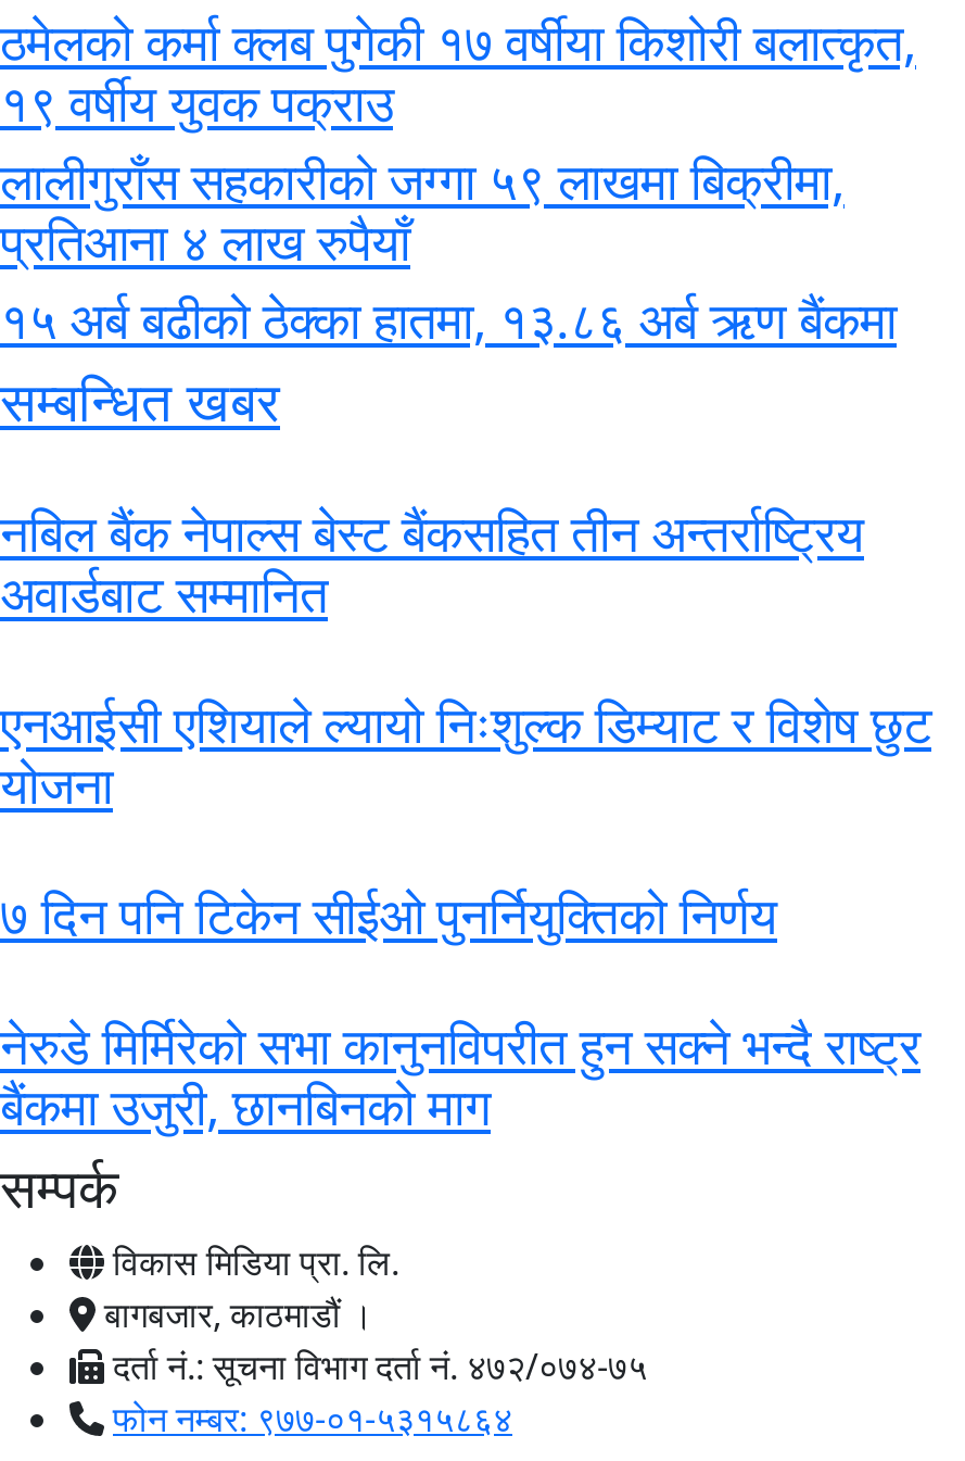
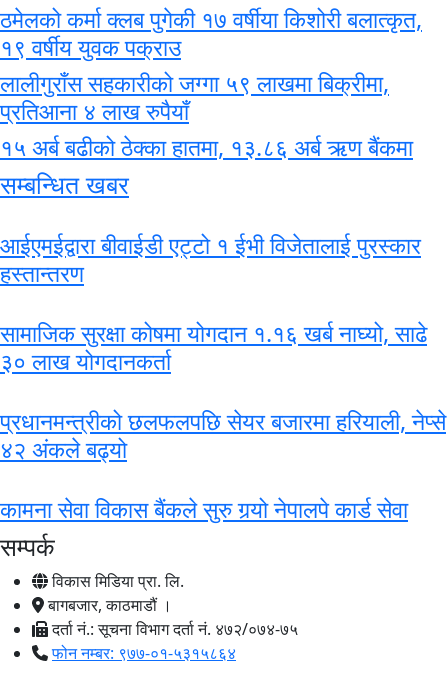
- नबिल बैंक नेपाल्स बेस्ट बैंकसहित तीन अन्तर्राष्ट्रिय
- अवार्डबाट सम्मानित
+ आईएमईद्वारा बीवाईडी एट्टो १ ईभी विजेतालाई पुरस्कार
+ हस्तान्तरण

- एनआईसी एशियाले ल्यायो निःशुल्क डिम्याट र विशेष छुट
- योजना
+ सामाजिक सुरक्षा कोषमा योगदान १.१६ खर्ब नाघ्यो, साढे
+ ३० लाख योगदानकर्ता

- ७ दिन पनि टिकेन सीईओ पुनर्नियुक्तिको निर्णय
+ प्रधानमन्त्रीको छलफलपछि सेयर बजारमा हरियाली, नेप्से
+ ४२ अंकले बढ्यो

- नेरुडे मिर्मिरेको सभा कानुनविपरीत हुन सक्ने भन्दै राष्ट्र
- बैंकमा उजुरी, छानबिनको माग
+ कामना सेवा विकास बैंकले सुरु गर्‍यो नेपालपे कार्ड सेवा
